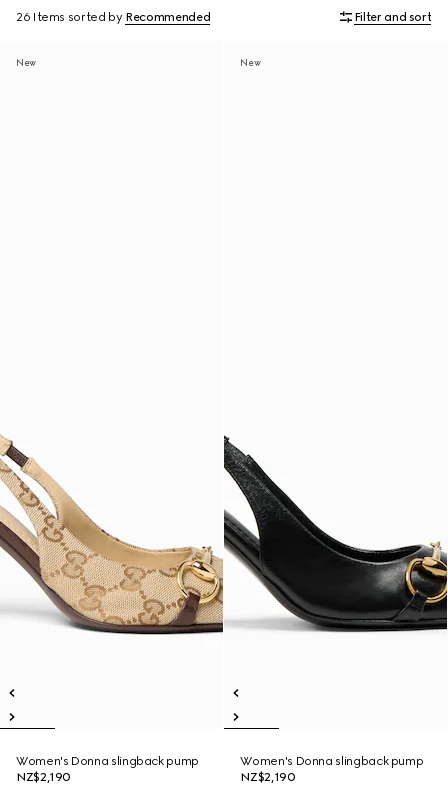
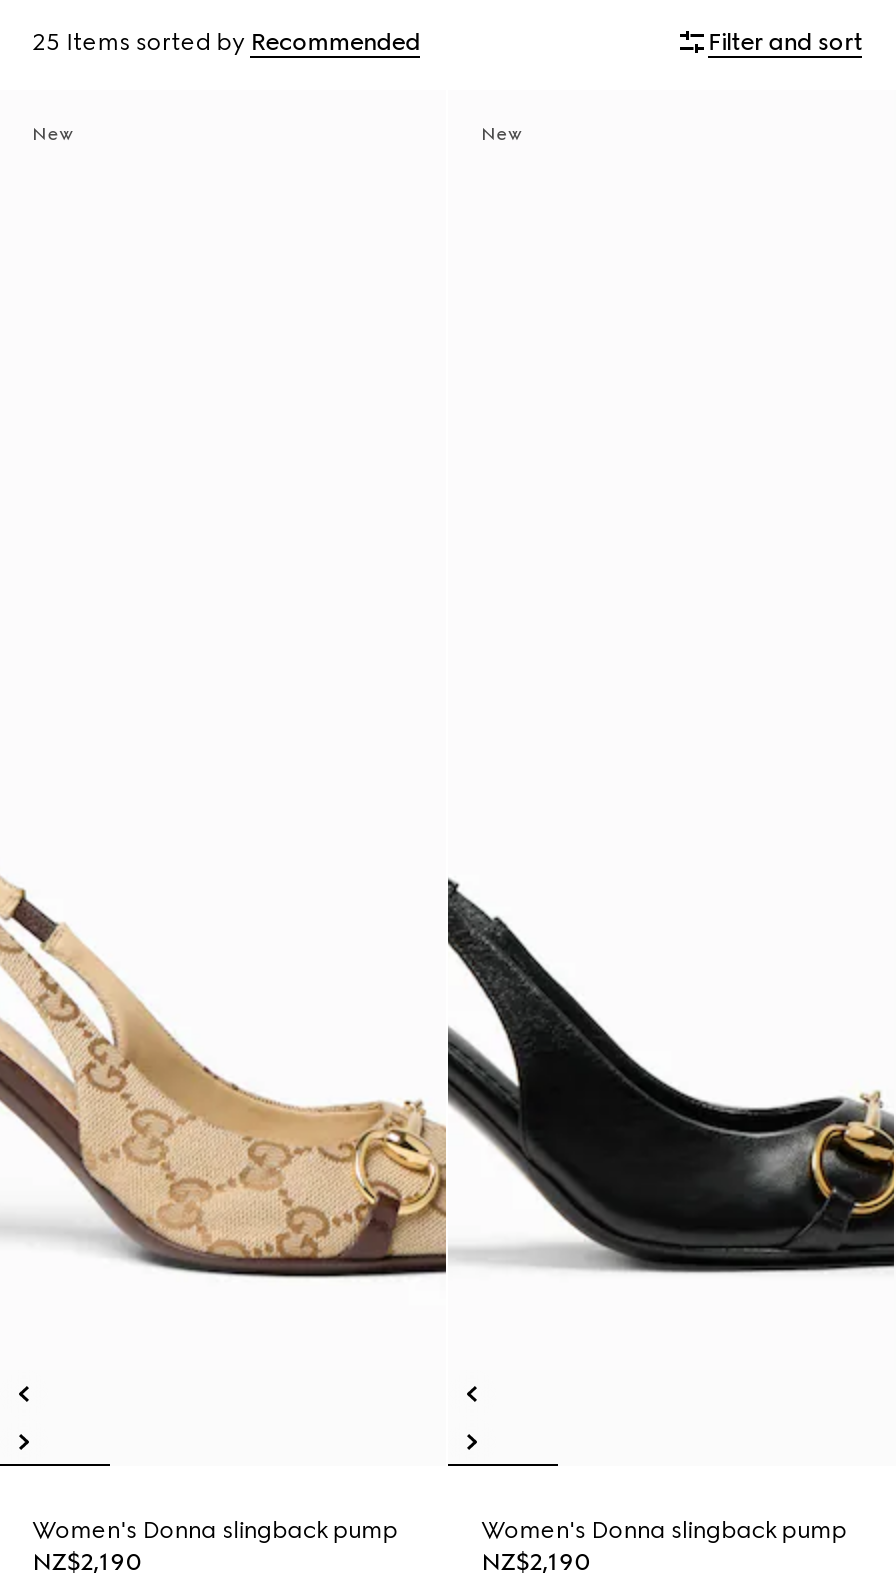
- 26 Items sorted by Recommended
+ 25 Items sorted by Recommended
